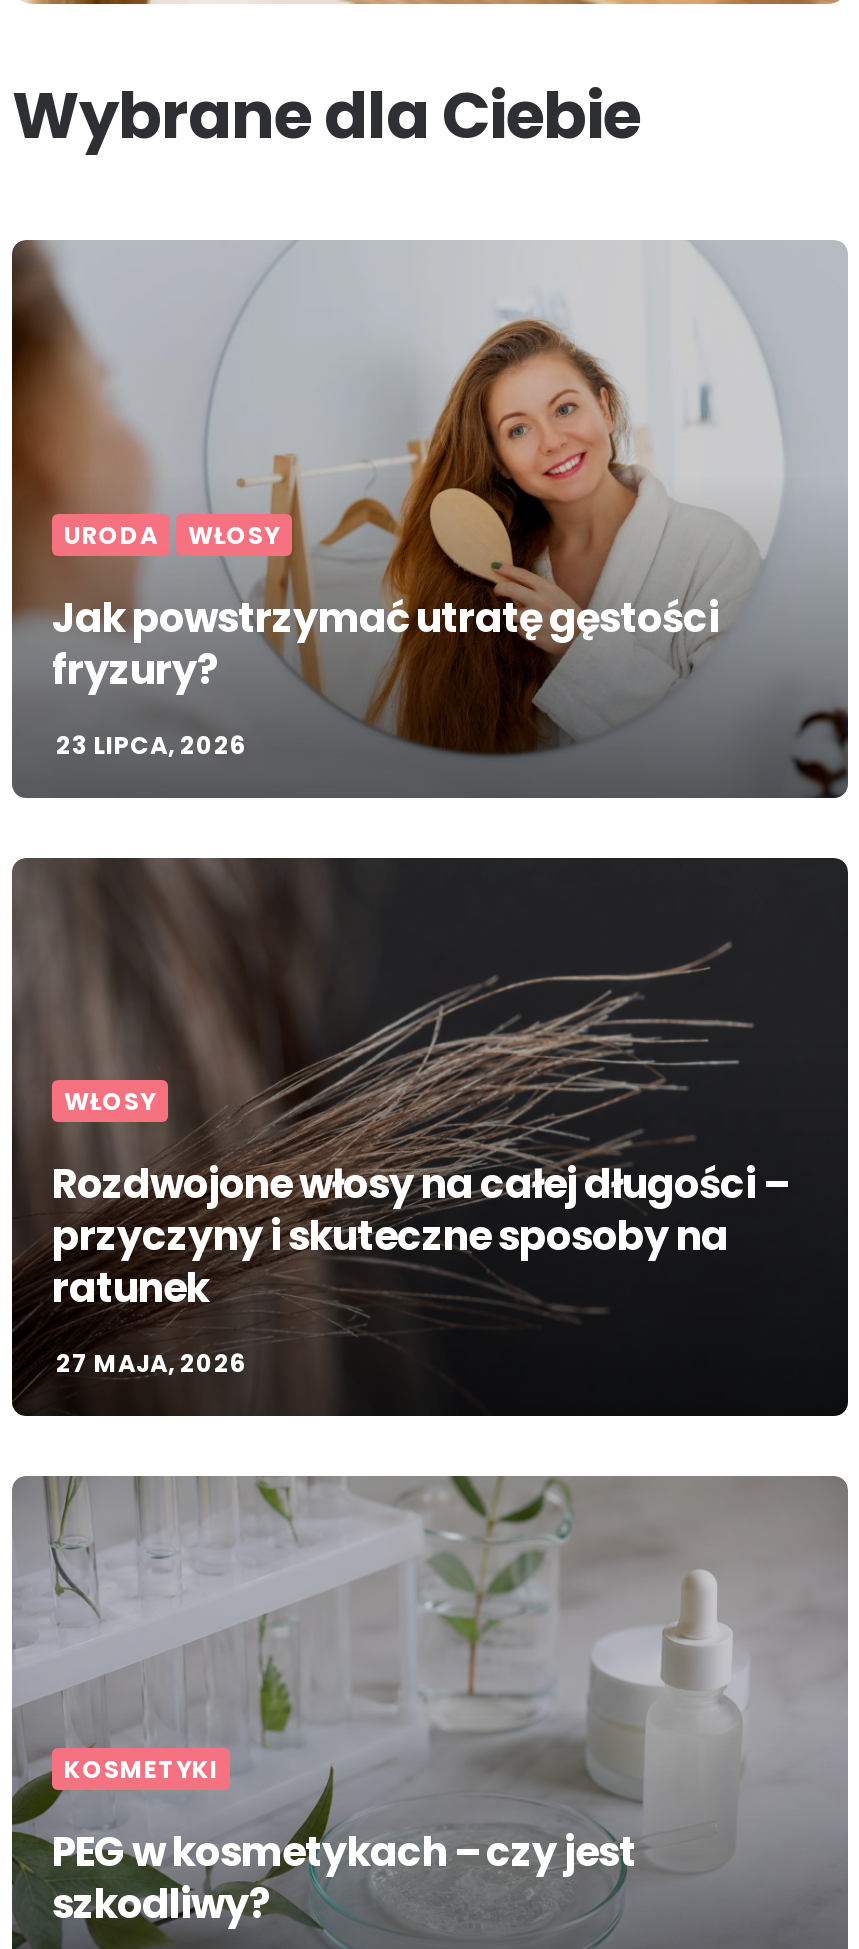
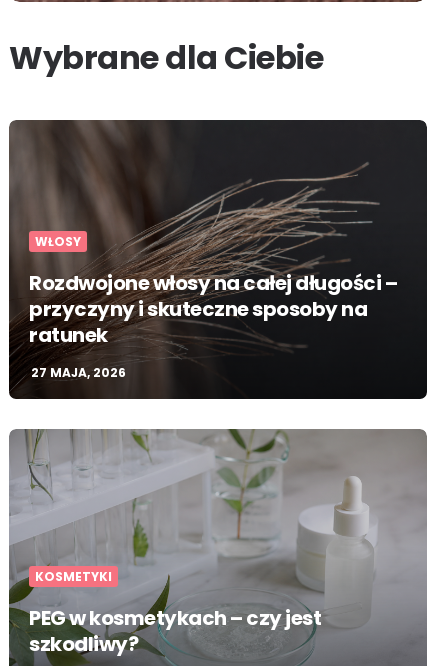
- [image]
- URODA
- WŁOSY
- Jak powstrzymać utratę gęstości
- fryzury?
- 23 LIPCA, 2026
